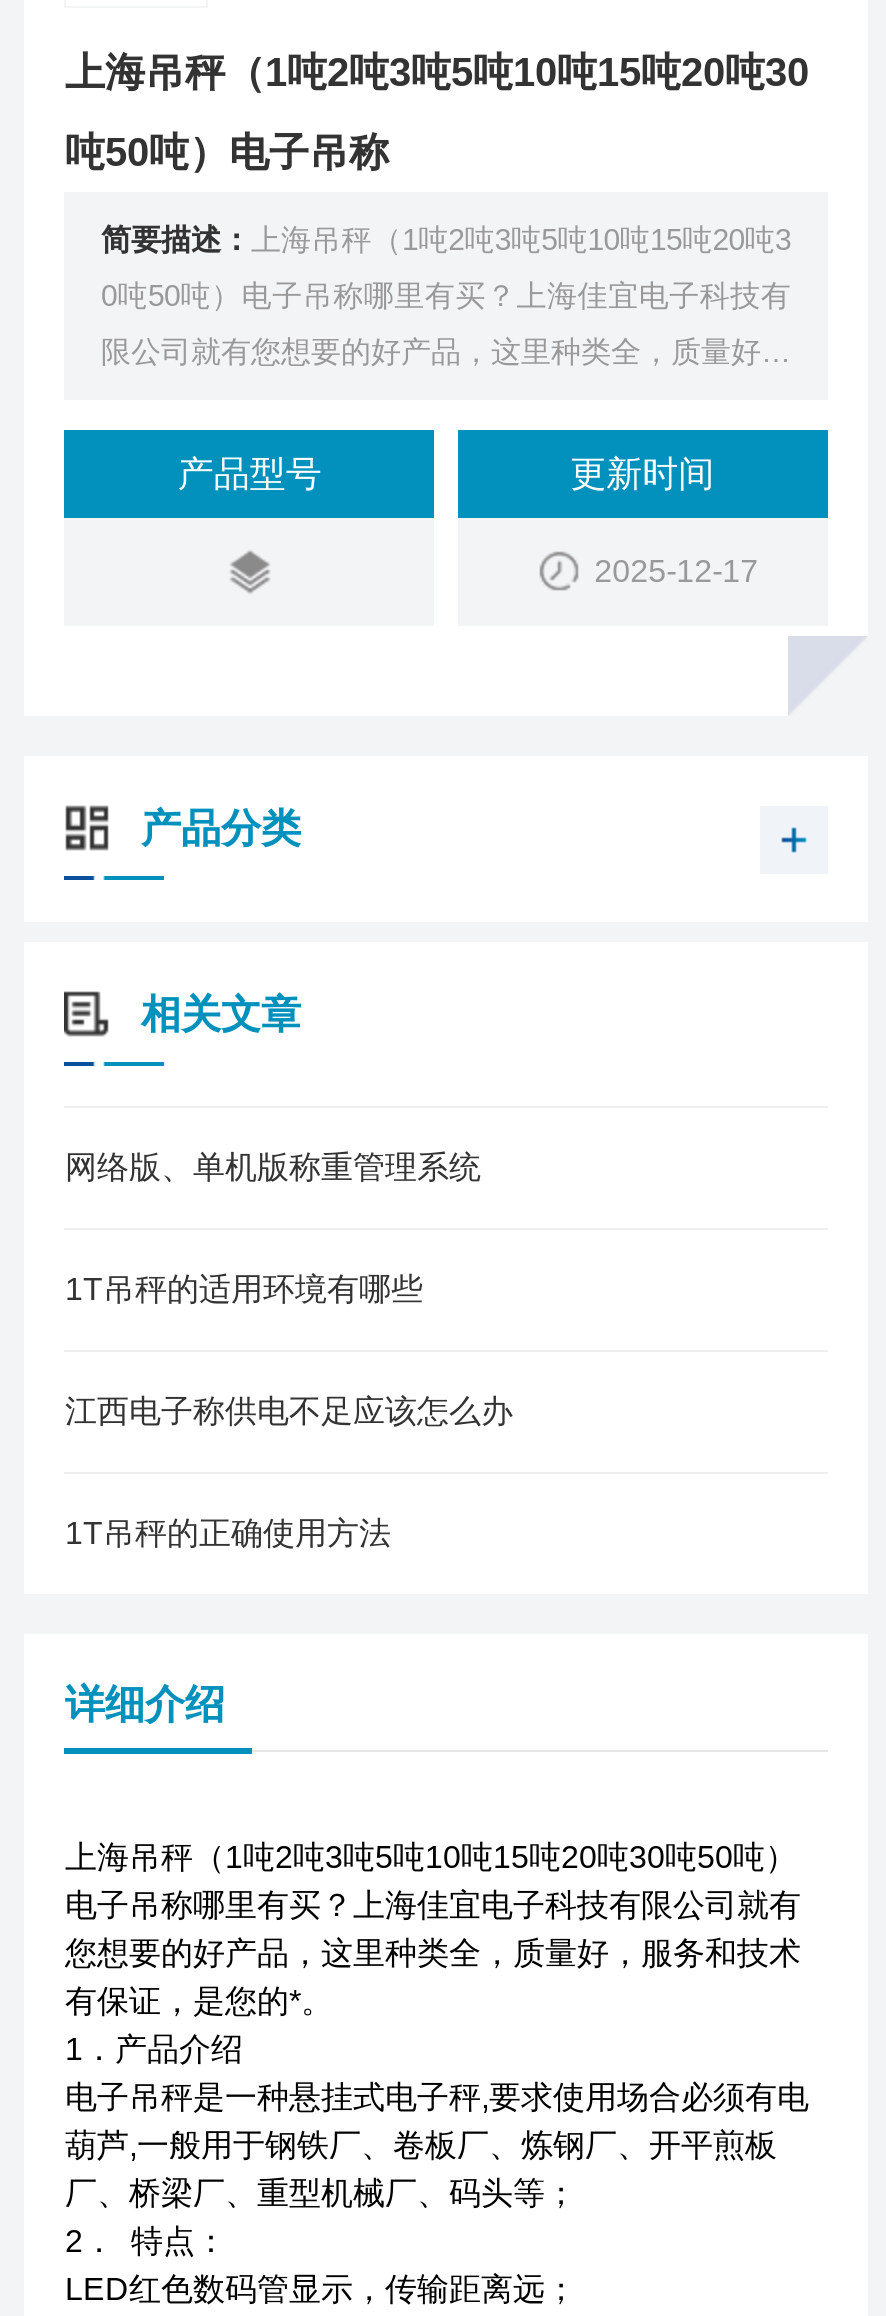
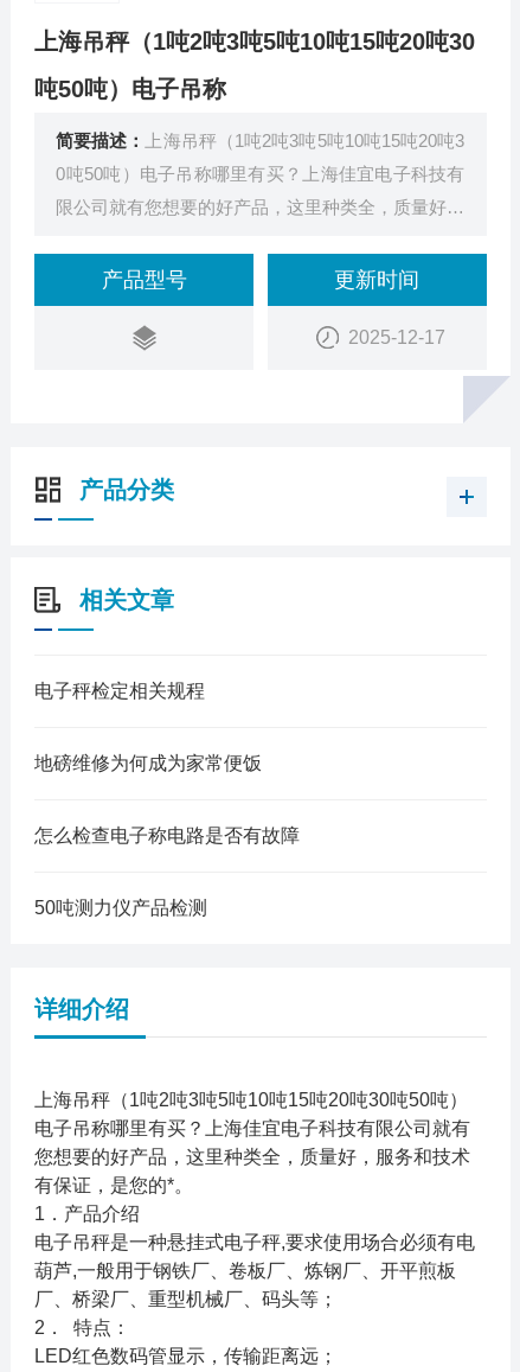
- 网络版、单机版称重管理系统
+ 电子秤检定相关规程

- 1T吊秤的适用环境有哪些
+ 地磅维修为何成为家常便饭

- 江西电子称供电不足应该怎么办
+ 怎么检查电子称电路是否有故障

- 1T吊秤的正确使用方法
+ 50吨测力仪产品检测
